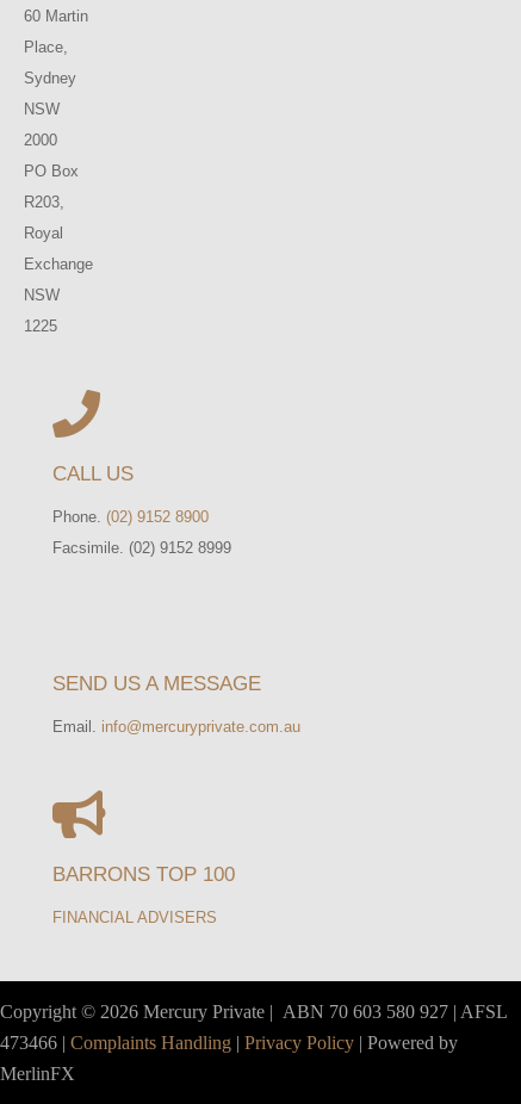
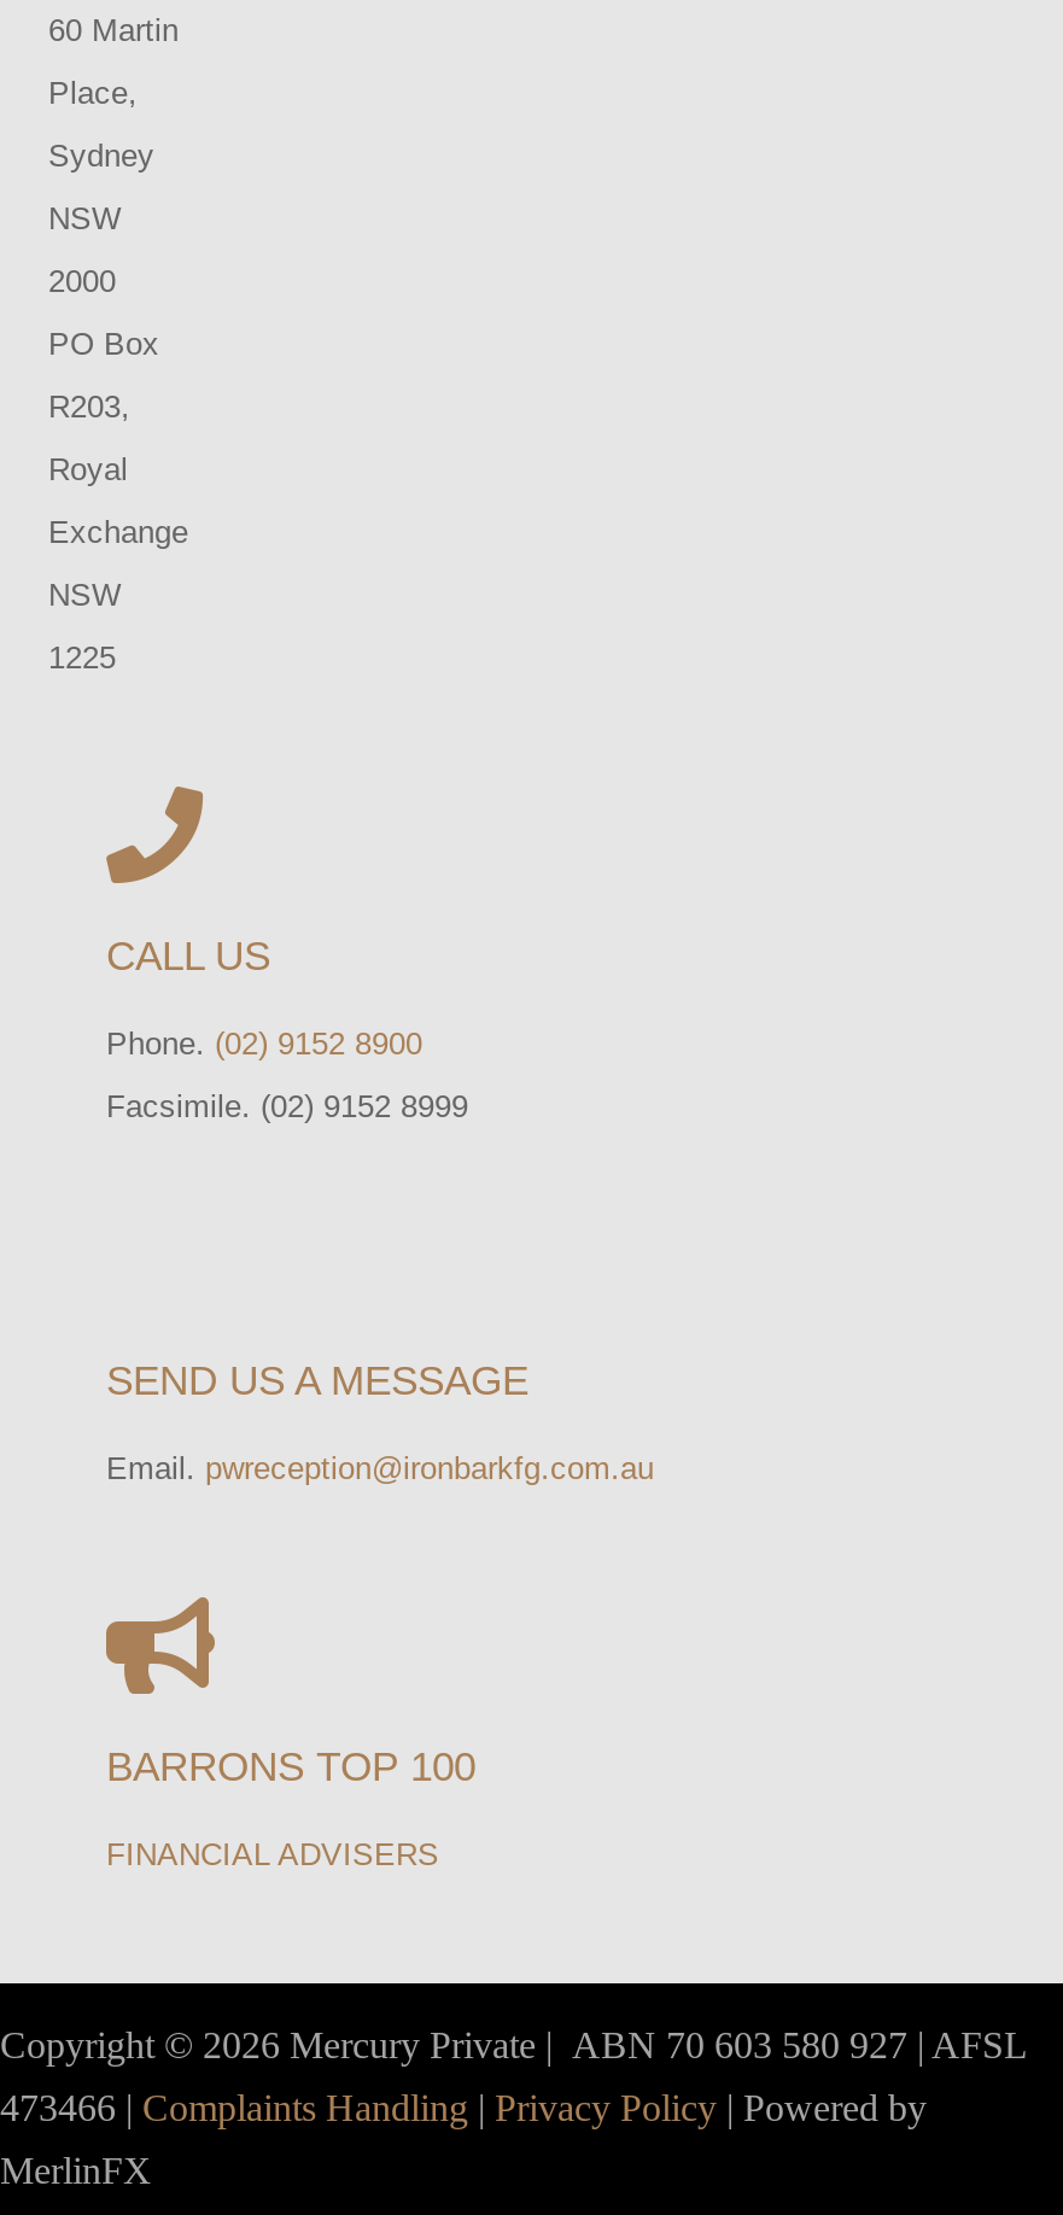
- Email. info@mercuryprivate.com.au
+ Email. pwreception@ironbarkfg.com.au
